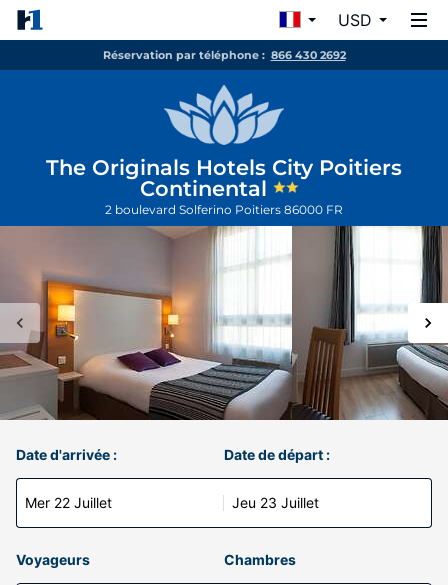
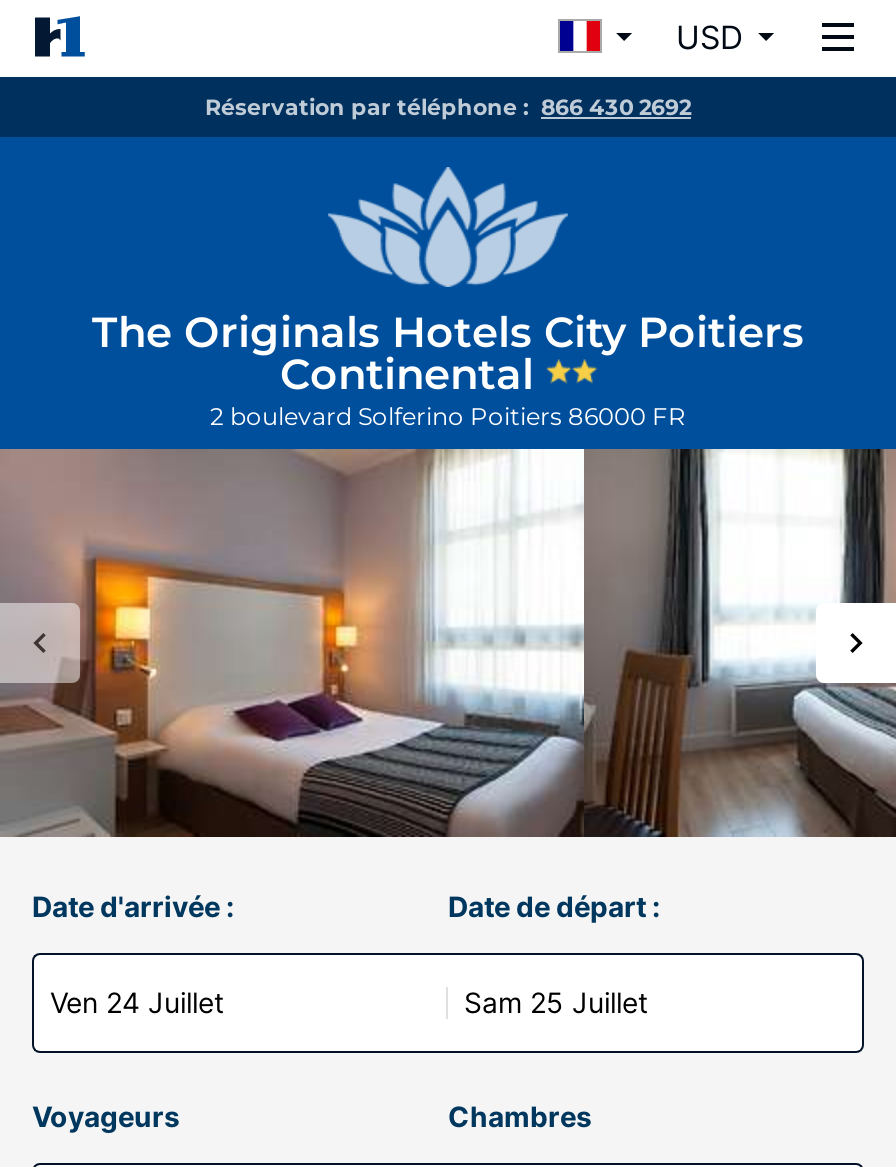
- Mer 22 Juillet
+ Ven 24 Juillet

- Jeu 23 Juillet
+ Sam 25 Juillet
